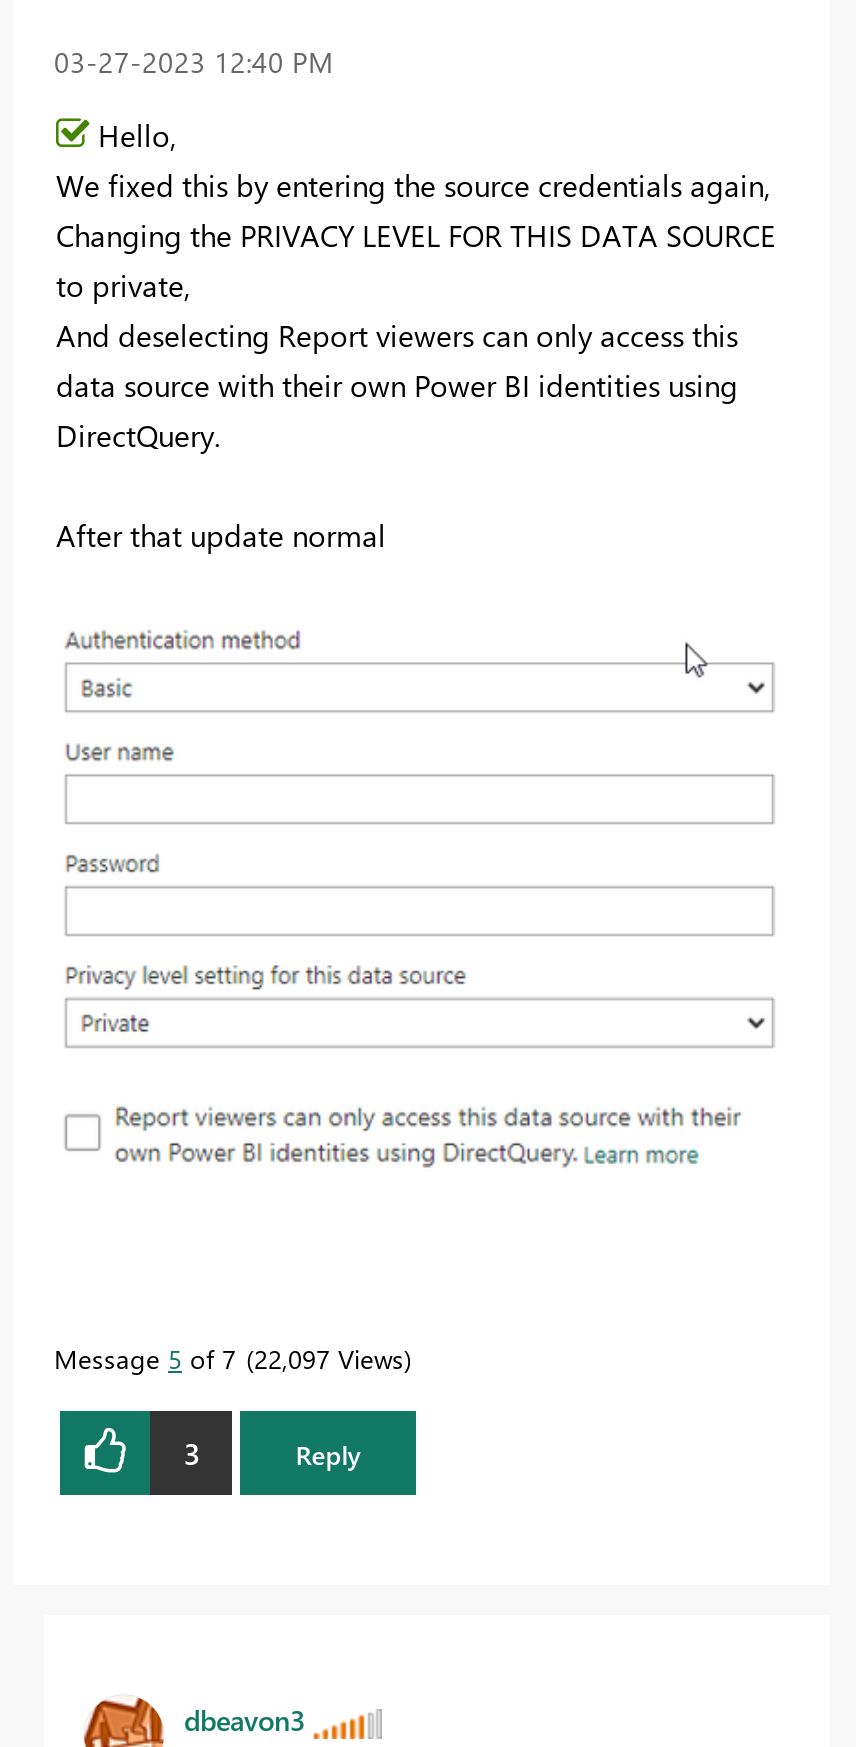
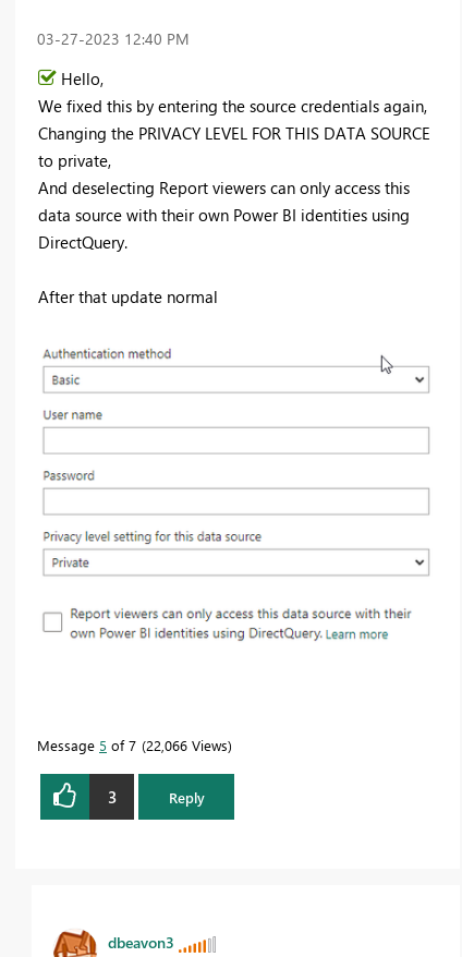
- Message 5 of 7 22,097 Views
+ Message 5 of 7 22,066 Views
